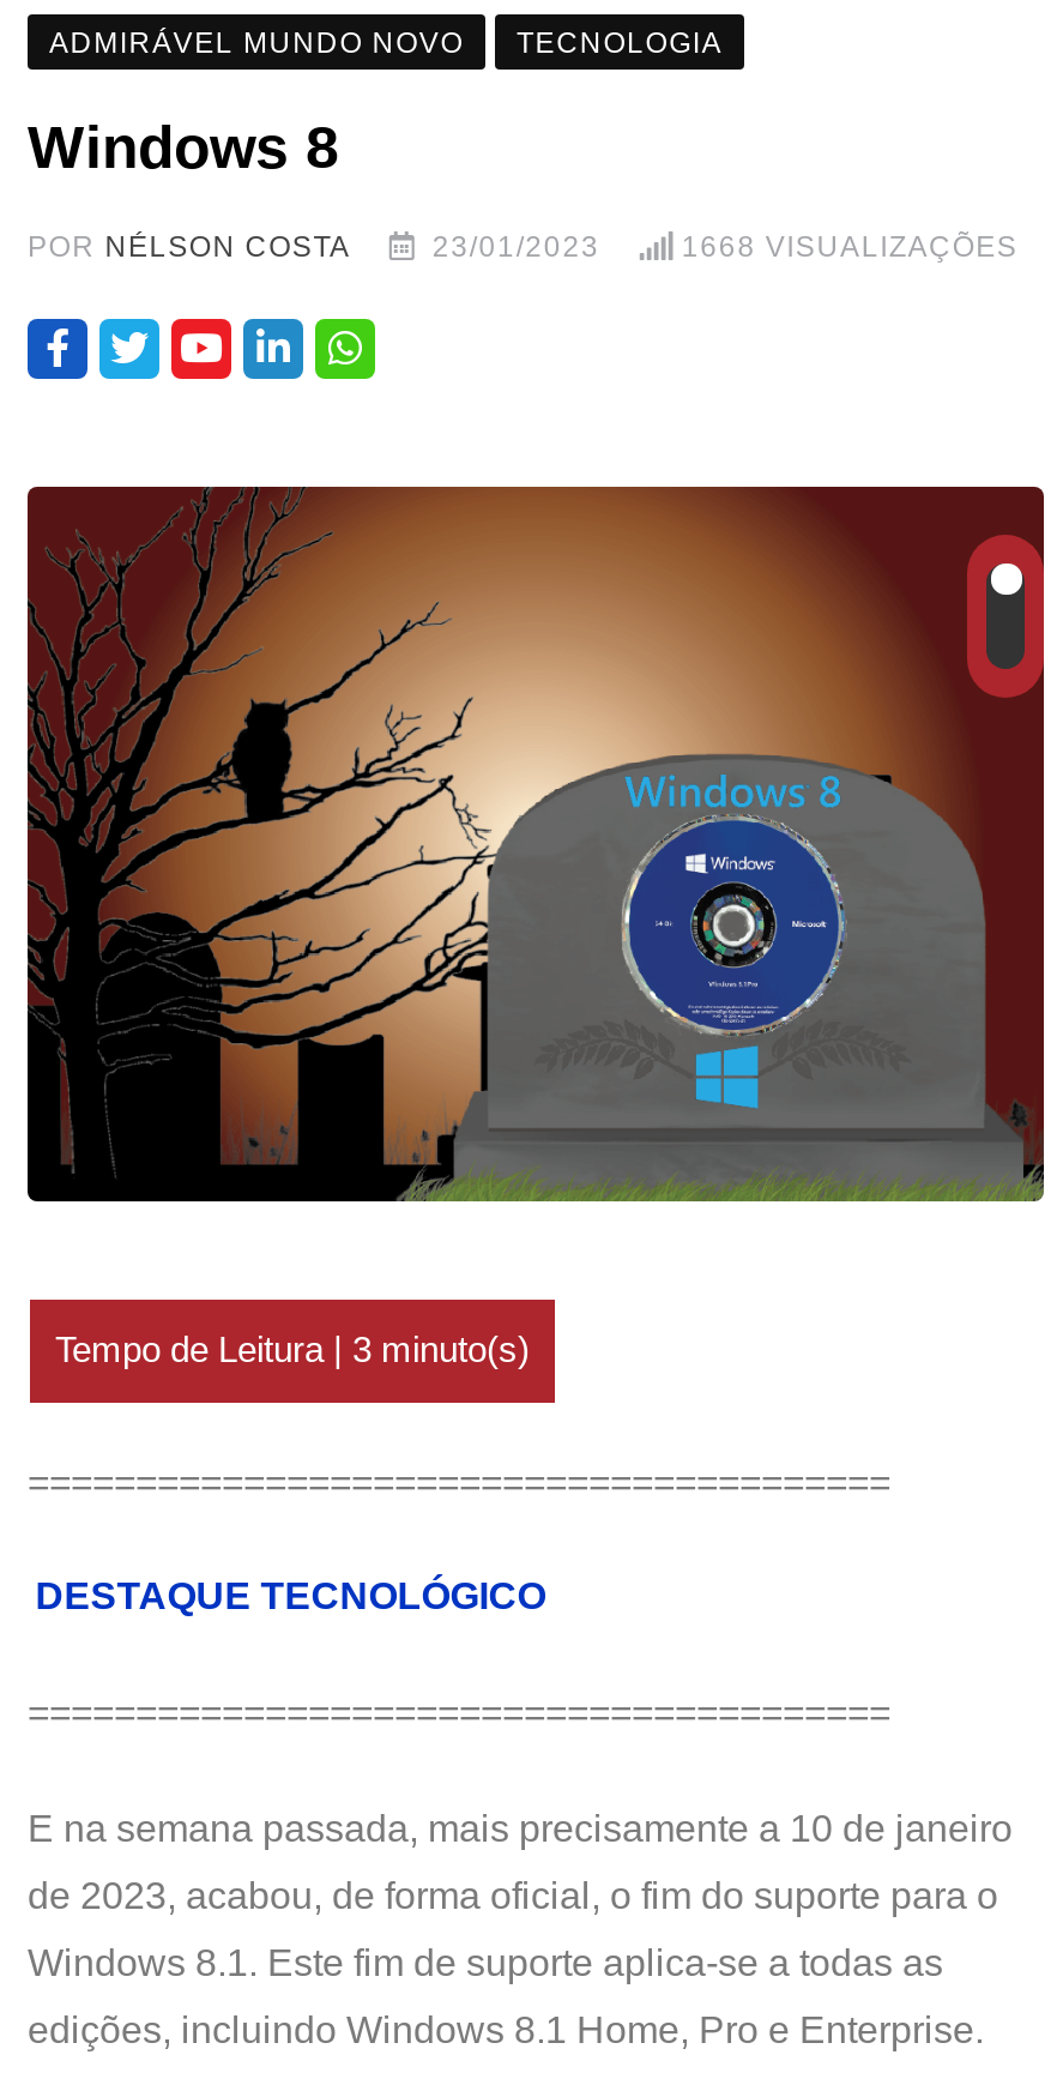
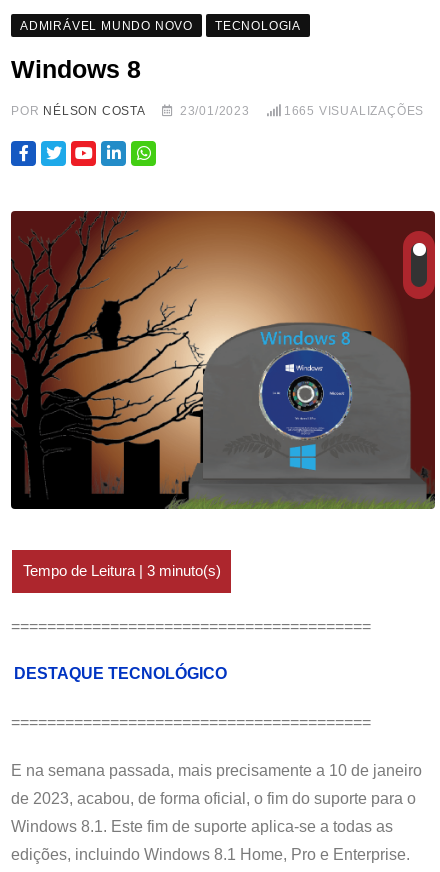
- 1668 VISUALIZAÇÕES
+ 1665 VISUALIZAÇÕES
